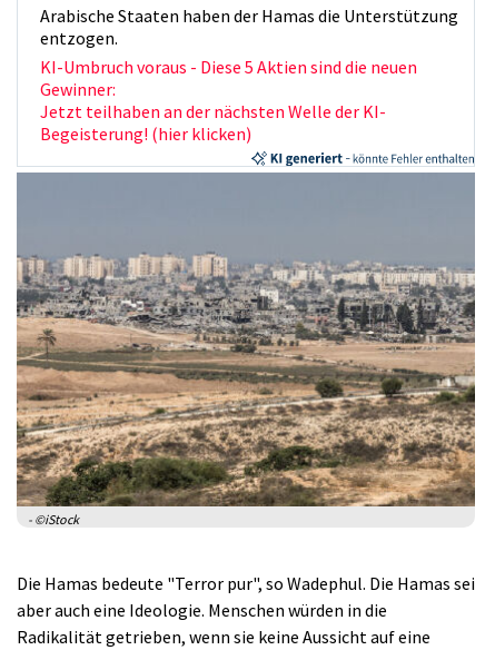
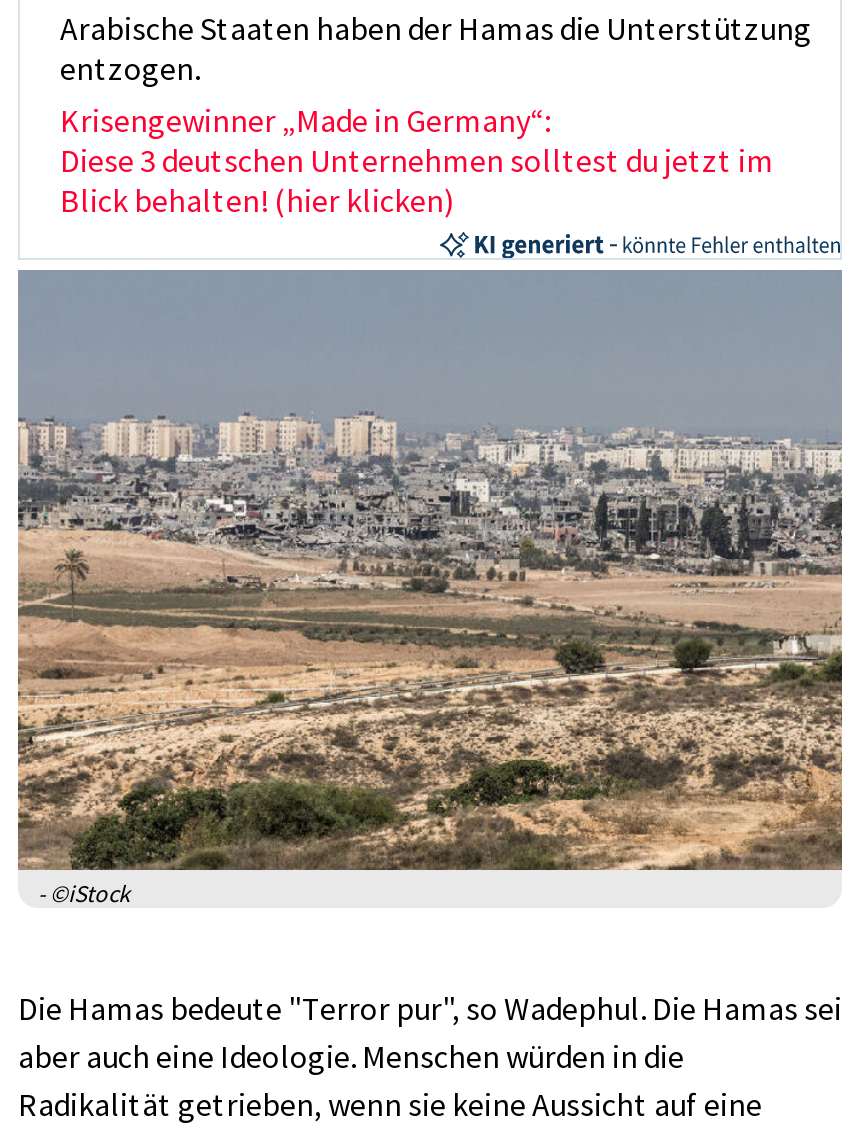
- KI-Umbruch voraus - Diese 5 Aktien sind die neuen
- Gewinner:
- Jetzt teilhaben an der nächsten Welle der KI-
- Begeisterung! (hier klicken)
+ Krisengewinner „Made in Germany“:
+ Diese 3 deutschen Unternehmen solltest du jetzt im
+ Blick behalten! (hier klicken)
